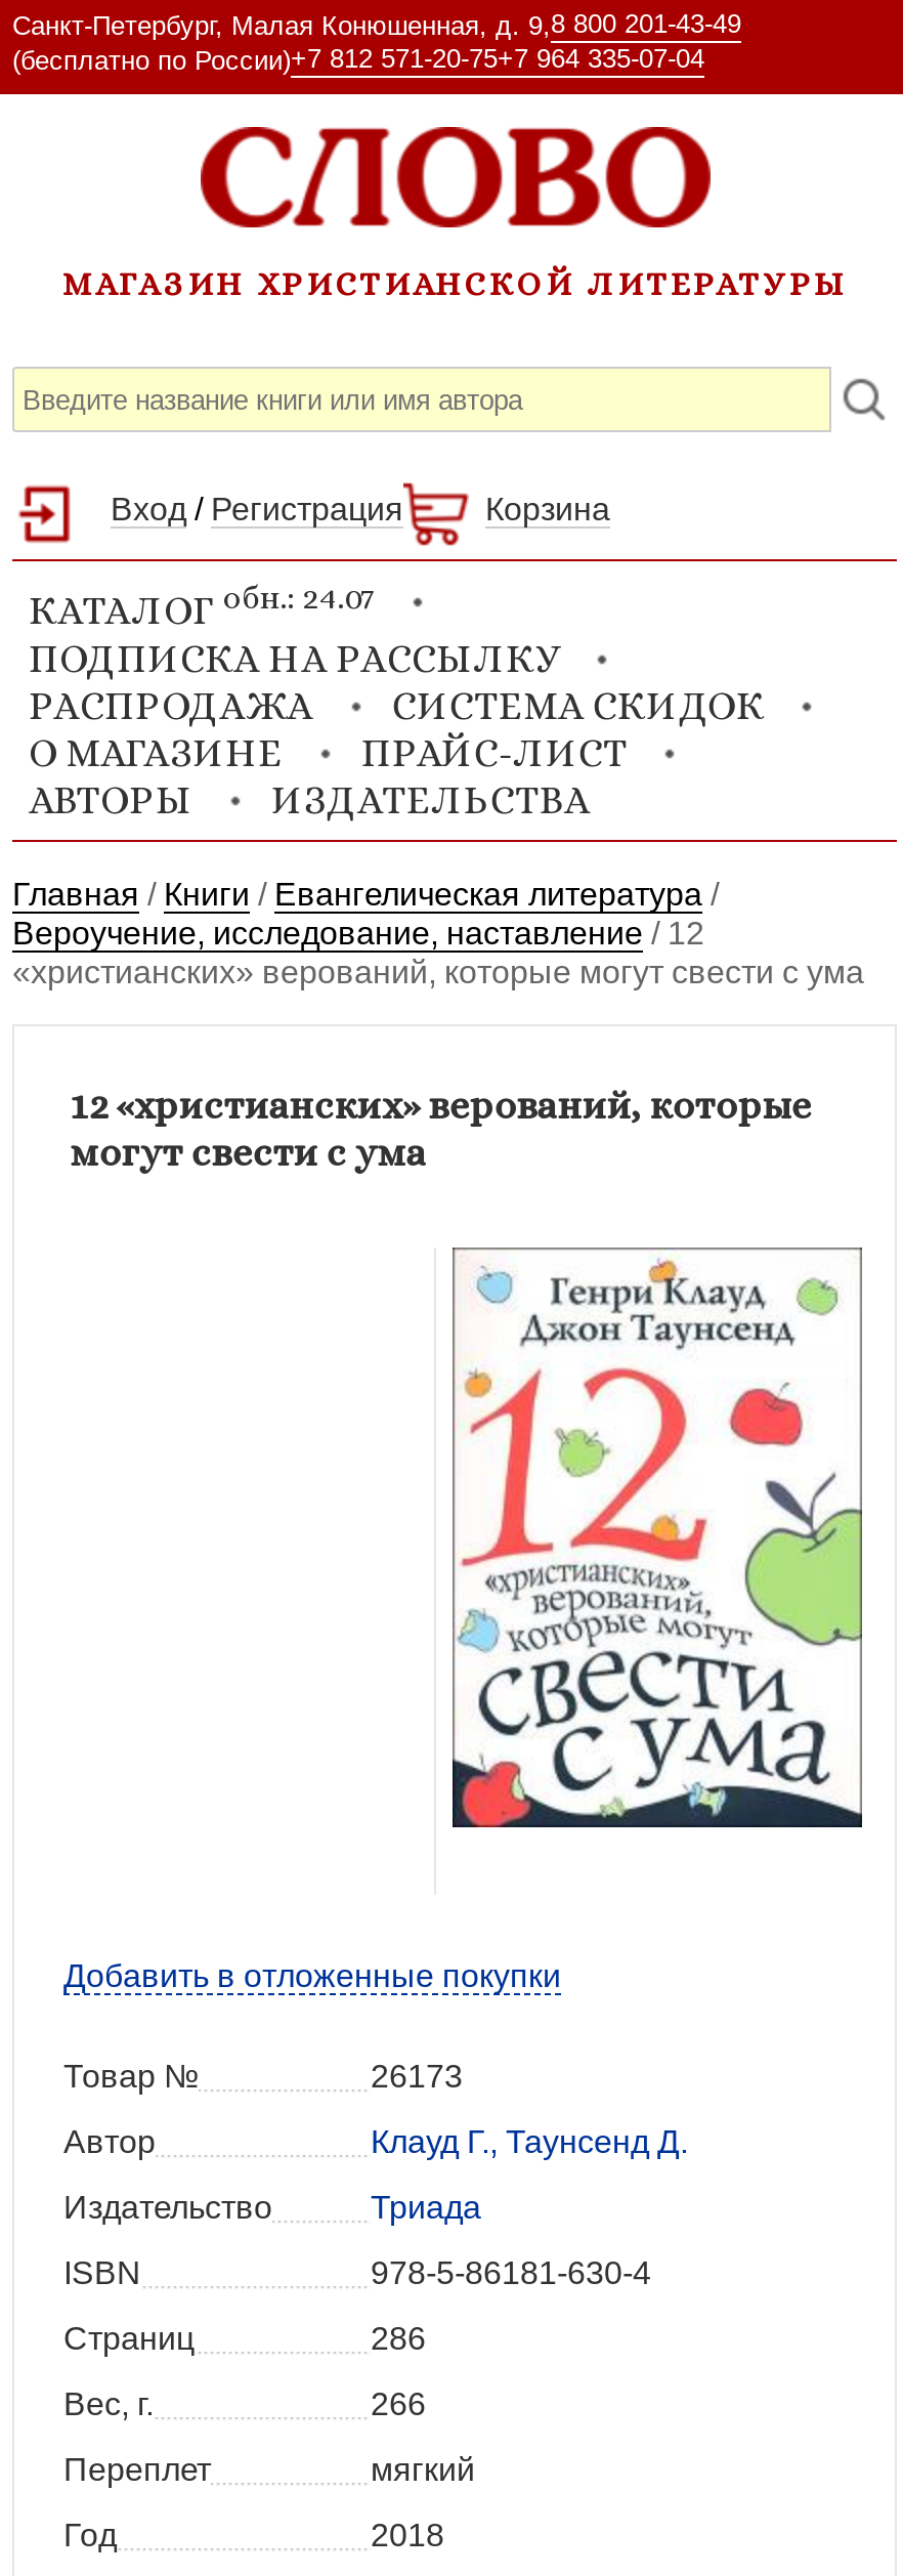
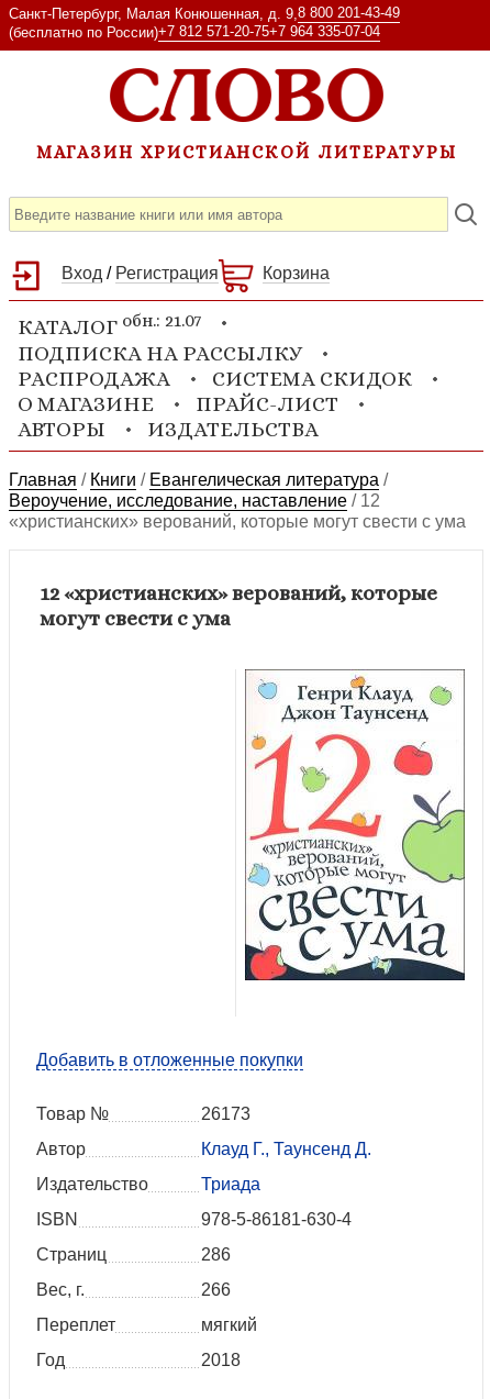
- КАТАЛОГ обн.: 24.07
+ КАТАЛОГ обн.: 21.07
